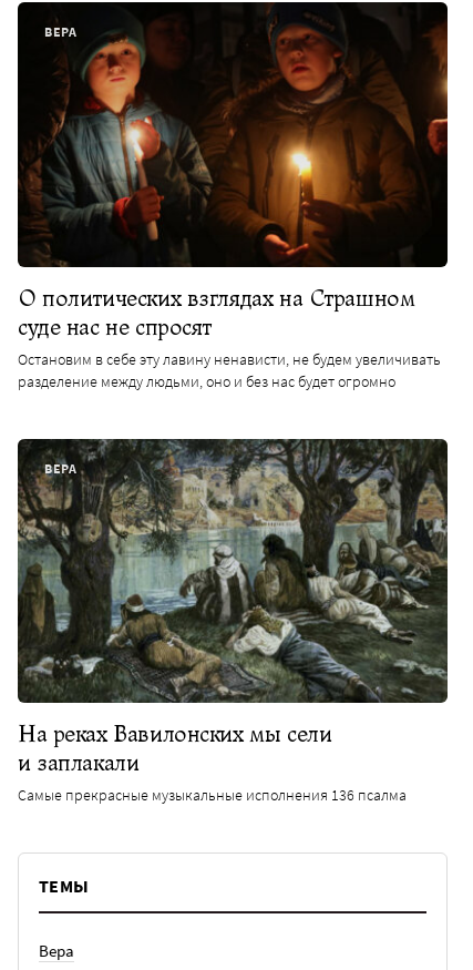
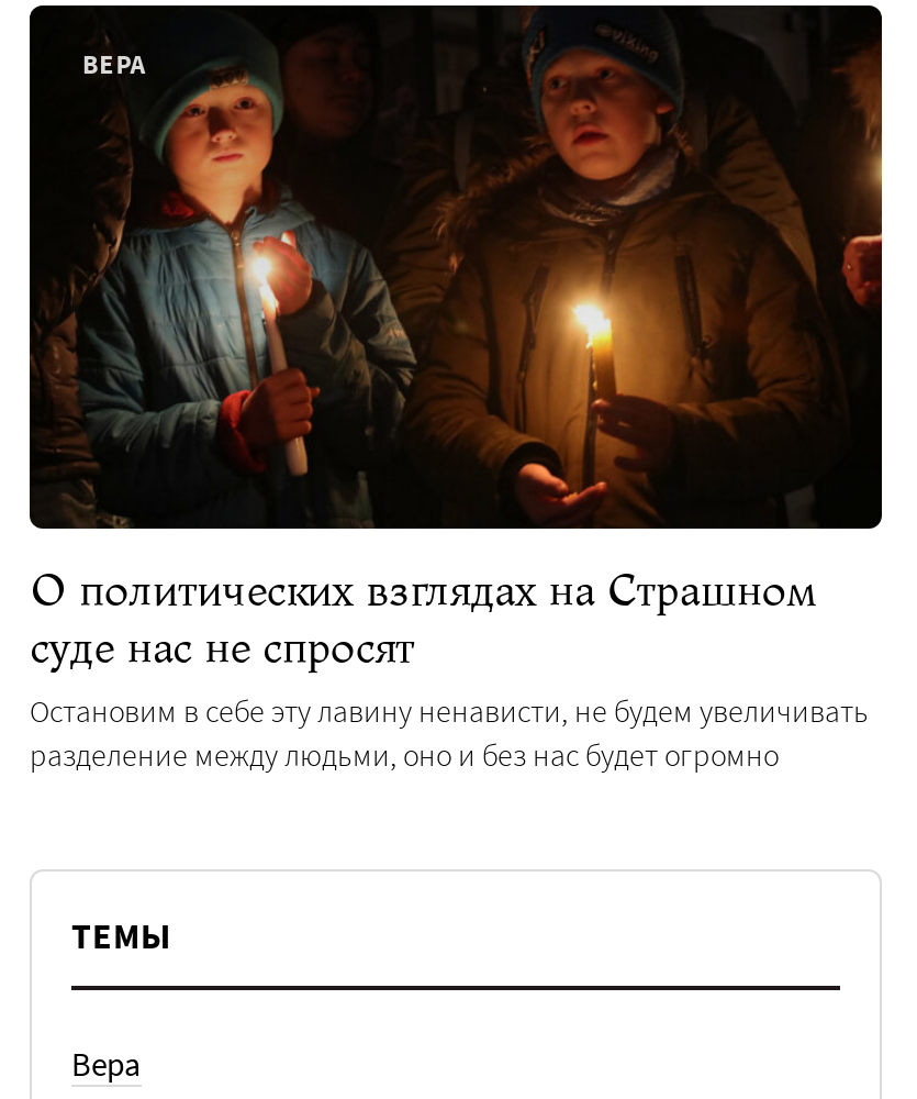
- [image]
- ВЕРА

- На реках Вавилонских мы сели
- и заплакали
- Самые прекрасные музыкальные исполнения 136 псалма
